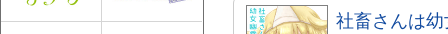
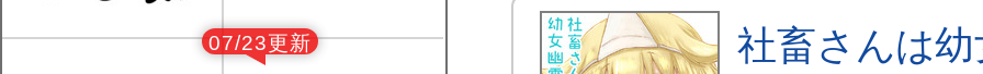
+ 07/23更新
